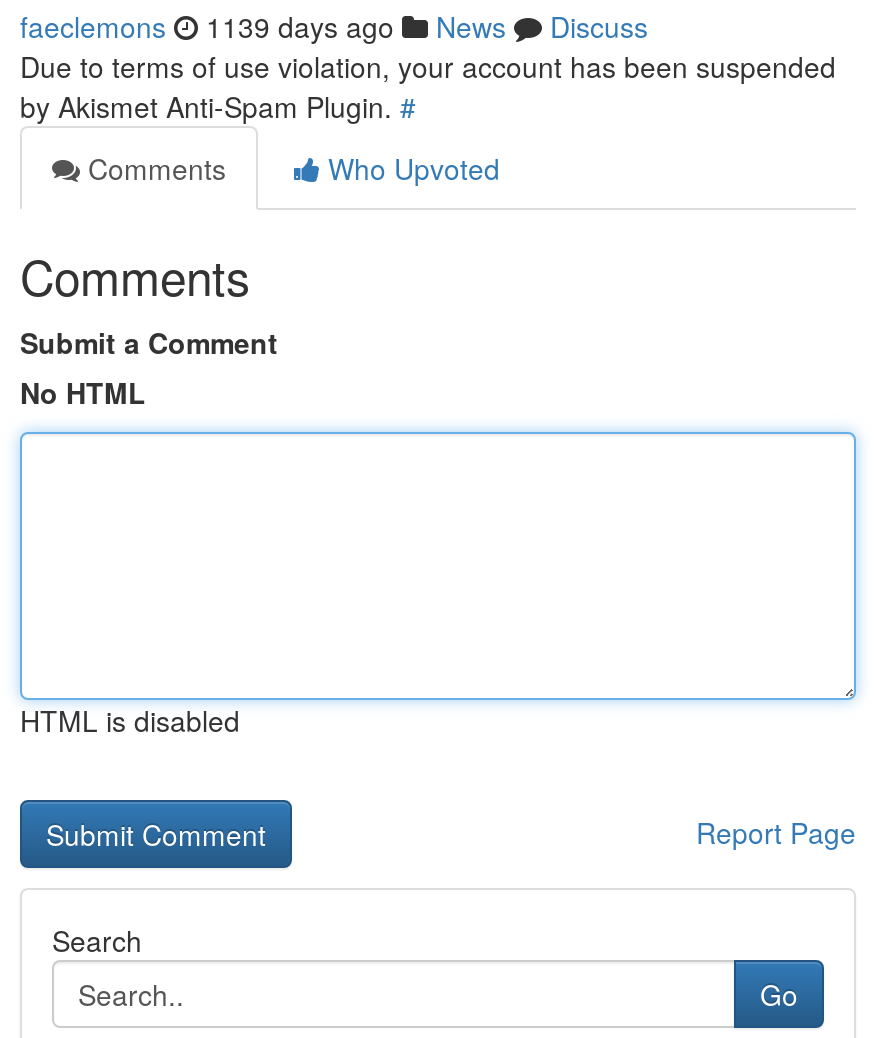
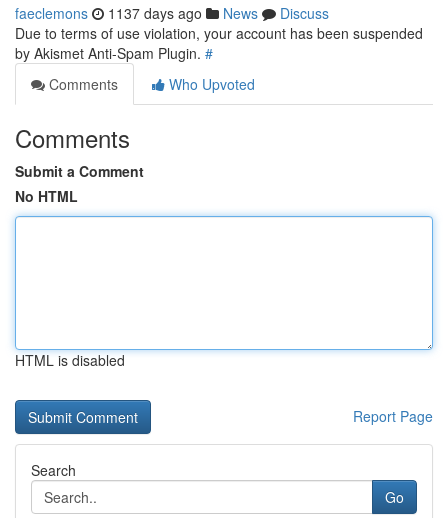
- faeclemons 1139 days ago News Discuss
+ faeclemons 1137 days ago News Discuss
